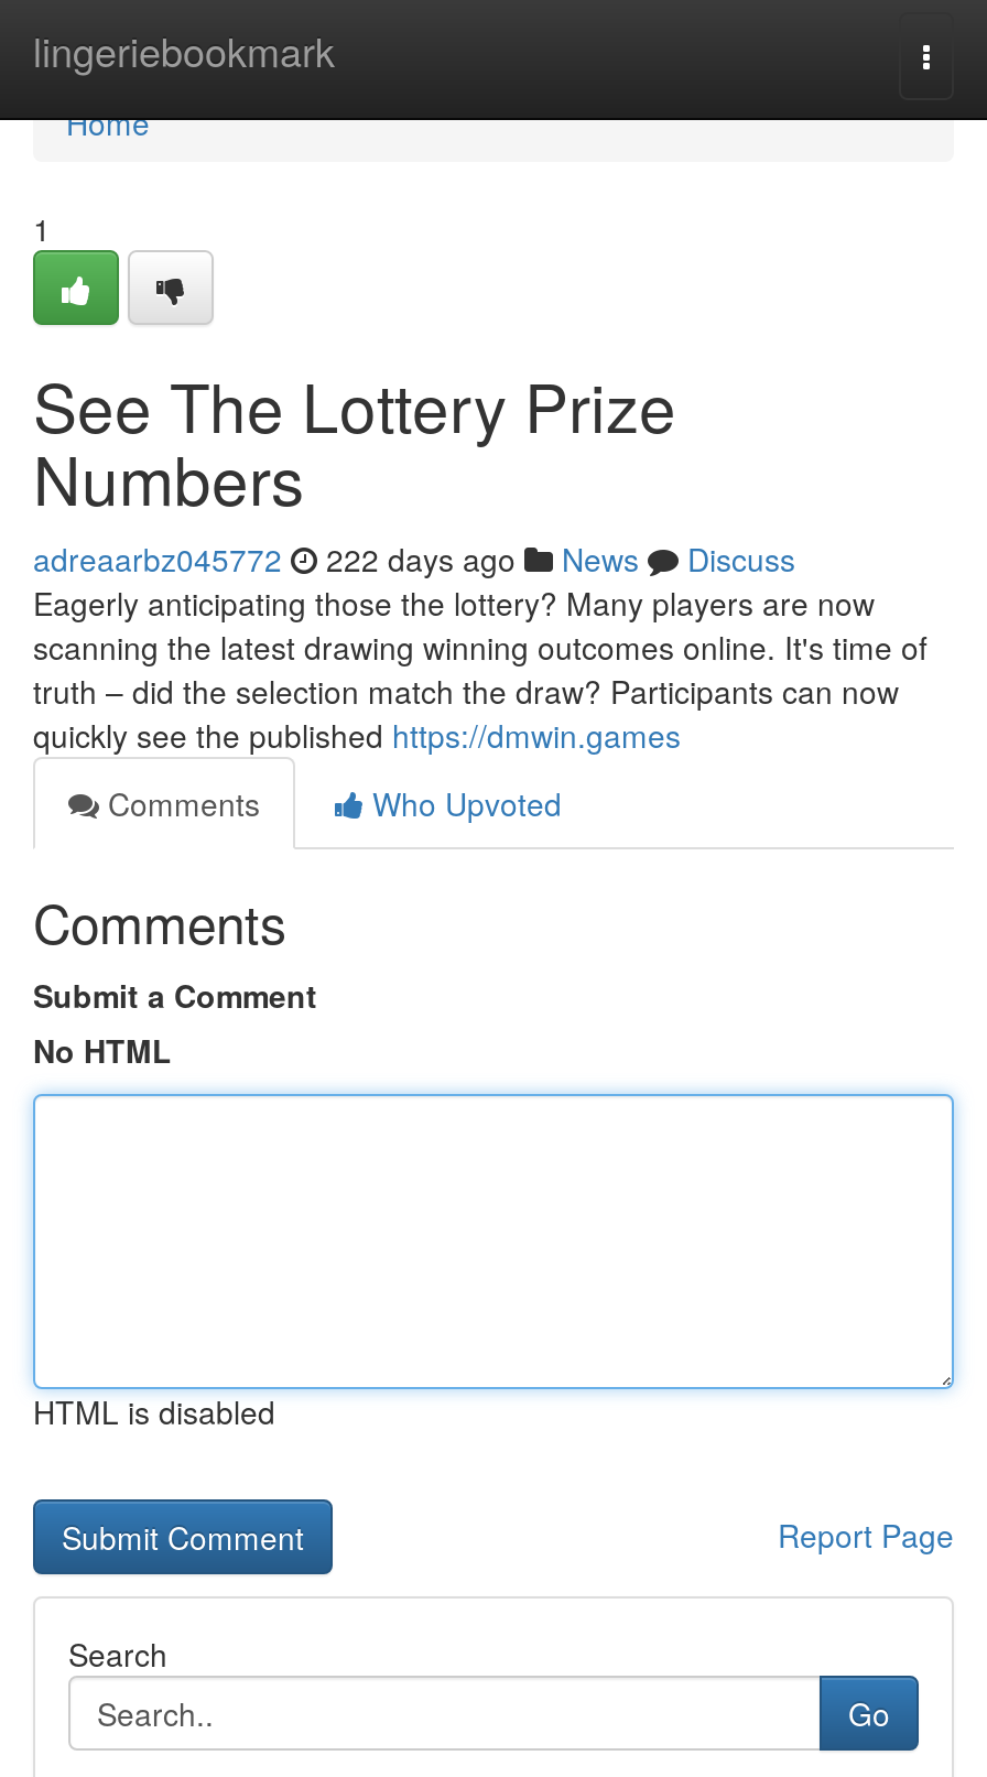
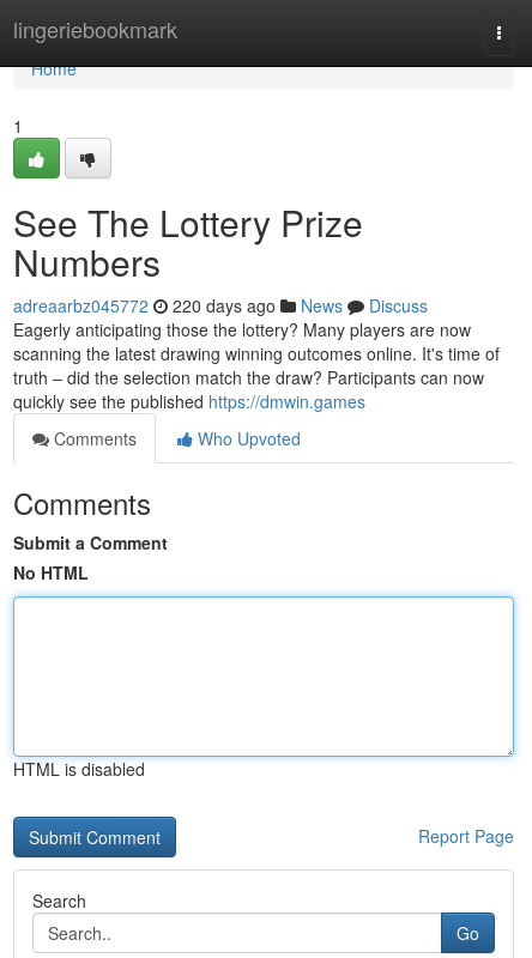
- adreaarbz045772 222 days ago News Discuss
+ adreaarbz045772 220 days ago News Discuss
